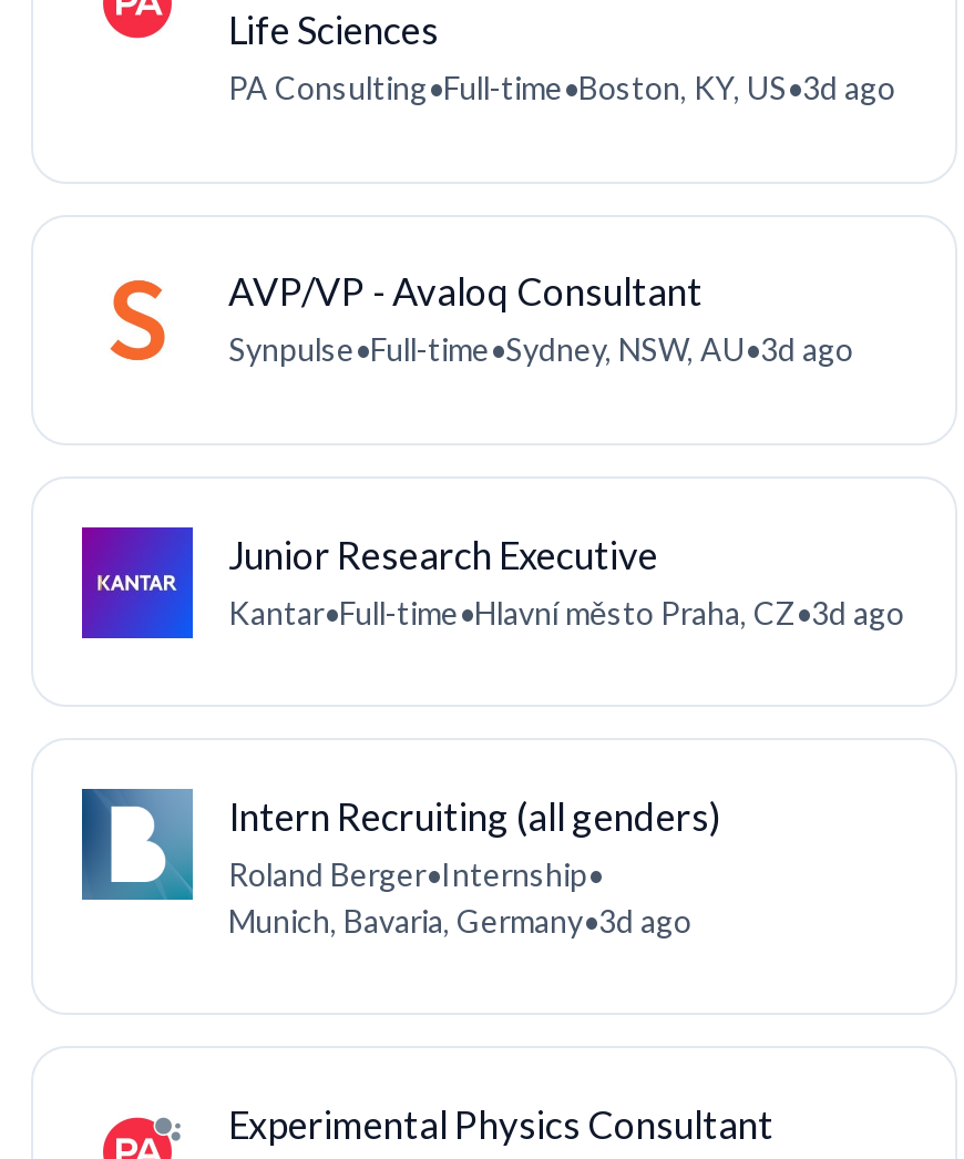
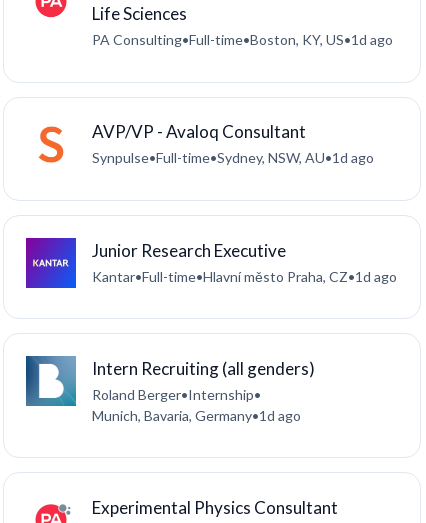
- PA Consulting•Full-time•Boston, KY, US•3d ago
+ PA Consulting•Full-time•Boston, KY, US•1d ago

- Synpulse•Full-time•Sydney, NSW, AU•3d ago
+ Synpulse•Full-time•Sydney, NSW, AU•1d ago

- Kantar•Full-time•Hlavní město Praha, CZ•3d ago
+ Kantar•Full-time•Hlavní město Praha, CZ•1d ago

- Munich, Bavaria, Germany•3d ago
+ Munich, Bavaria, Germany•1d ago
